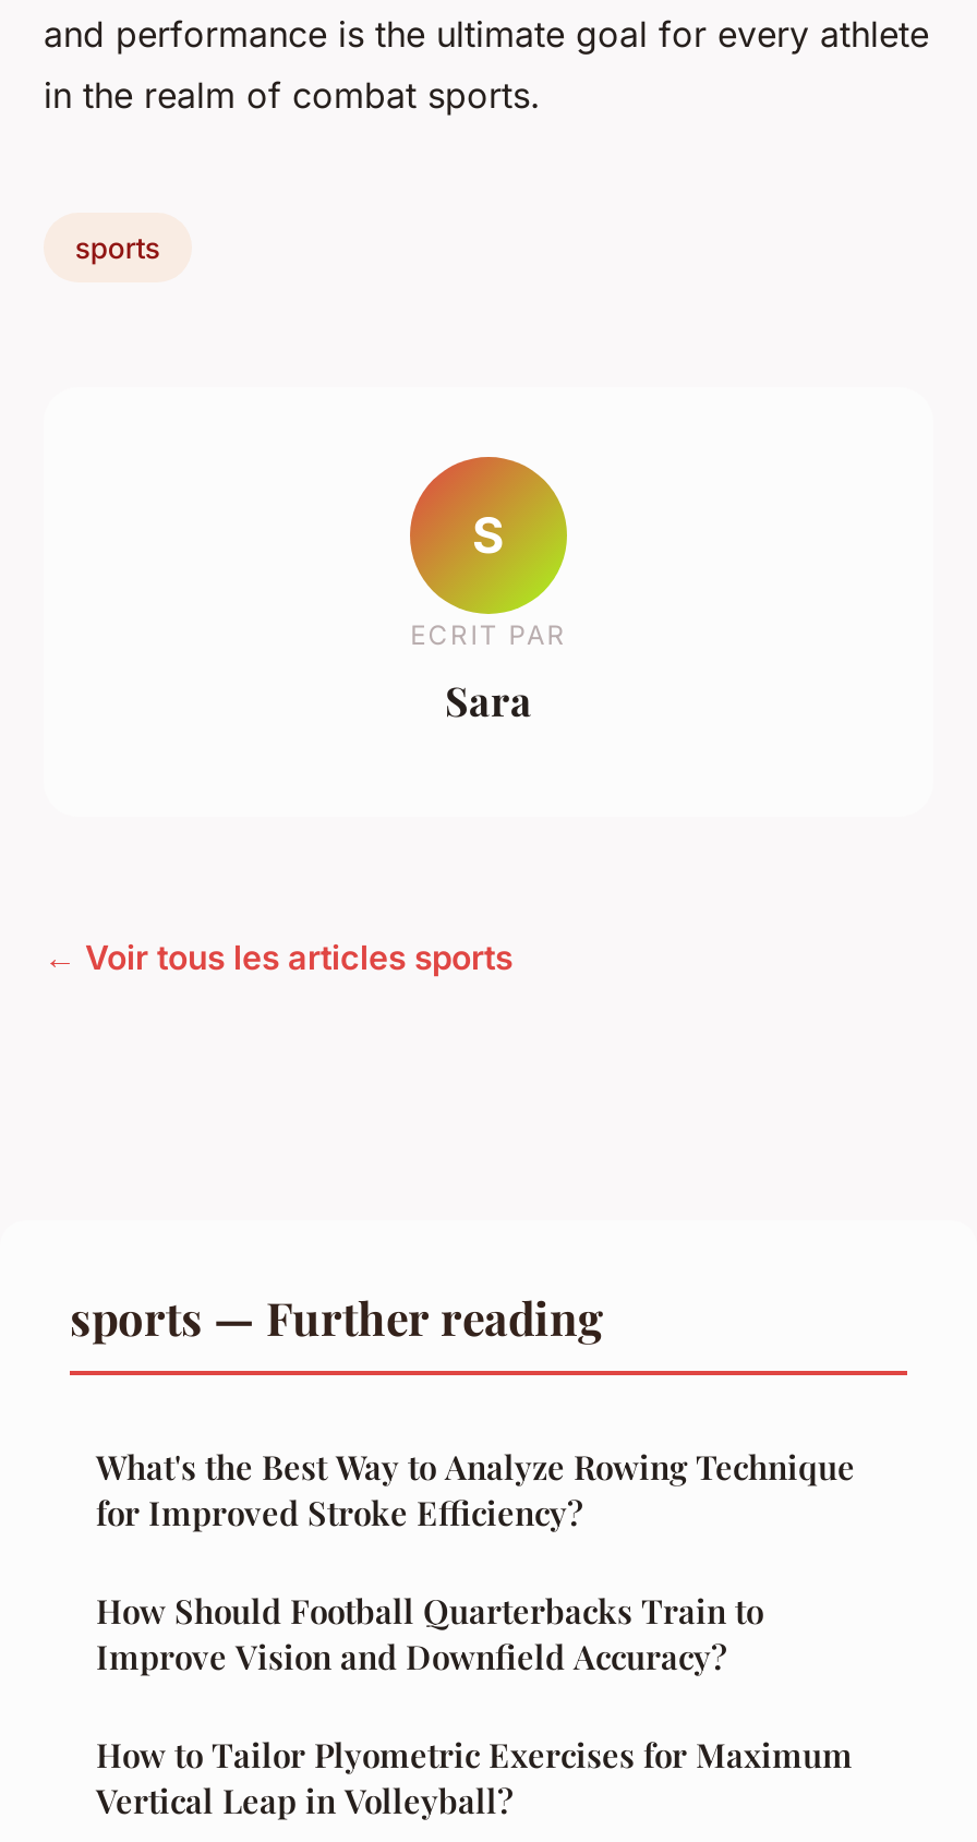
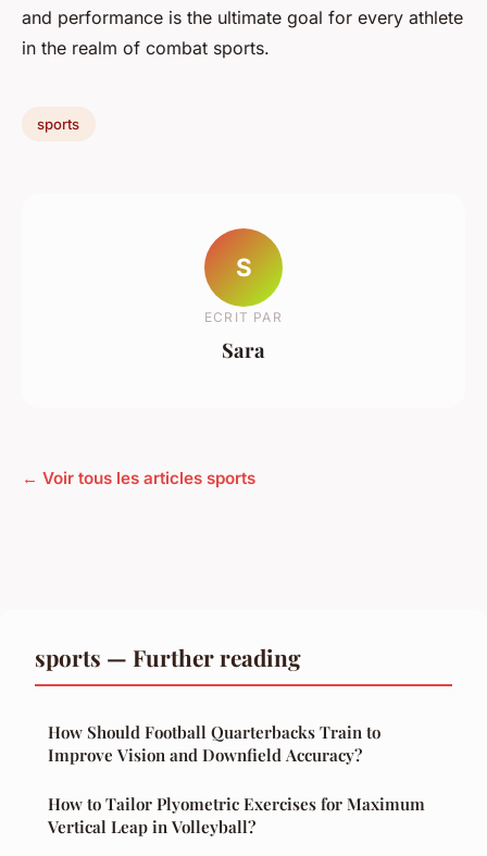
- What's the Best Way to Analyze Rowing Technique
- for Improved Stroke Efficiency?
